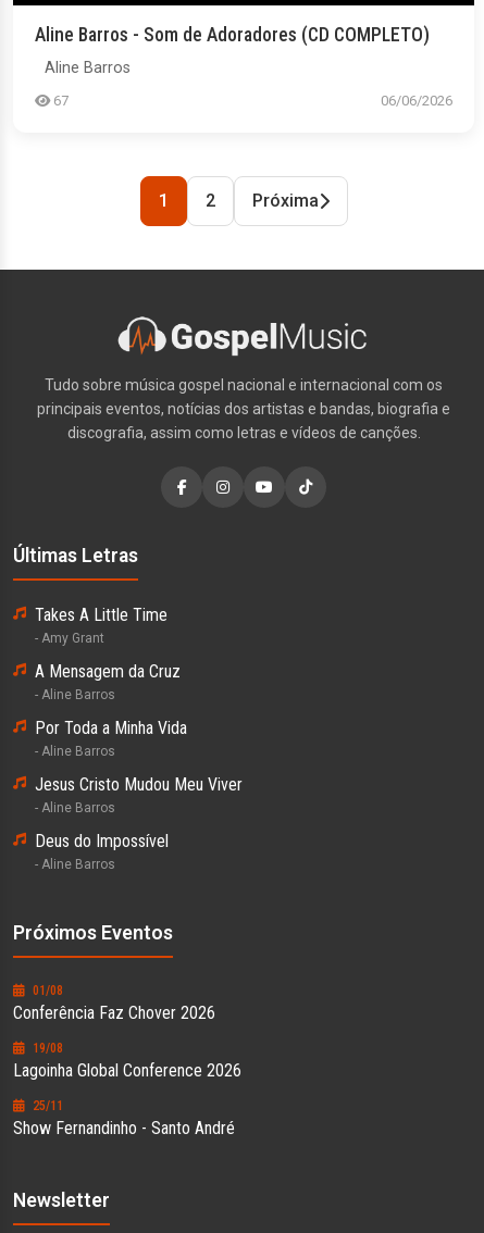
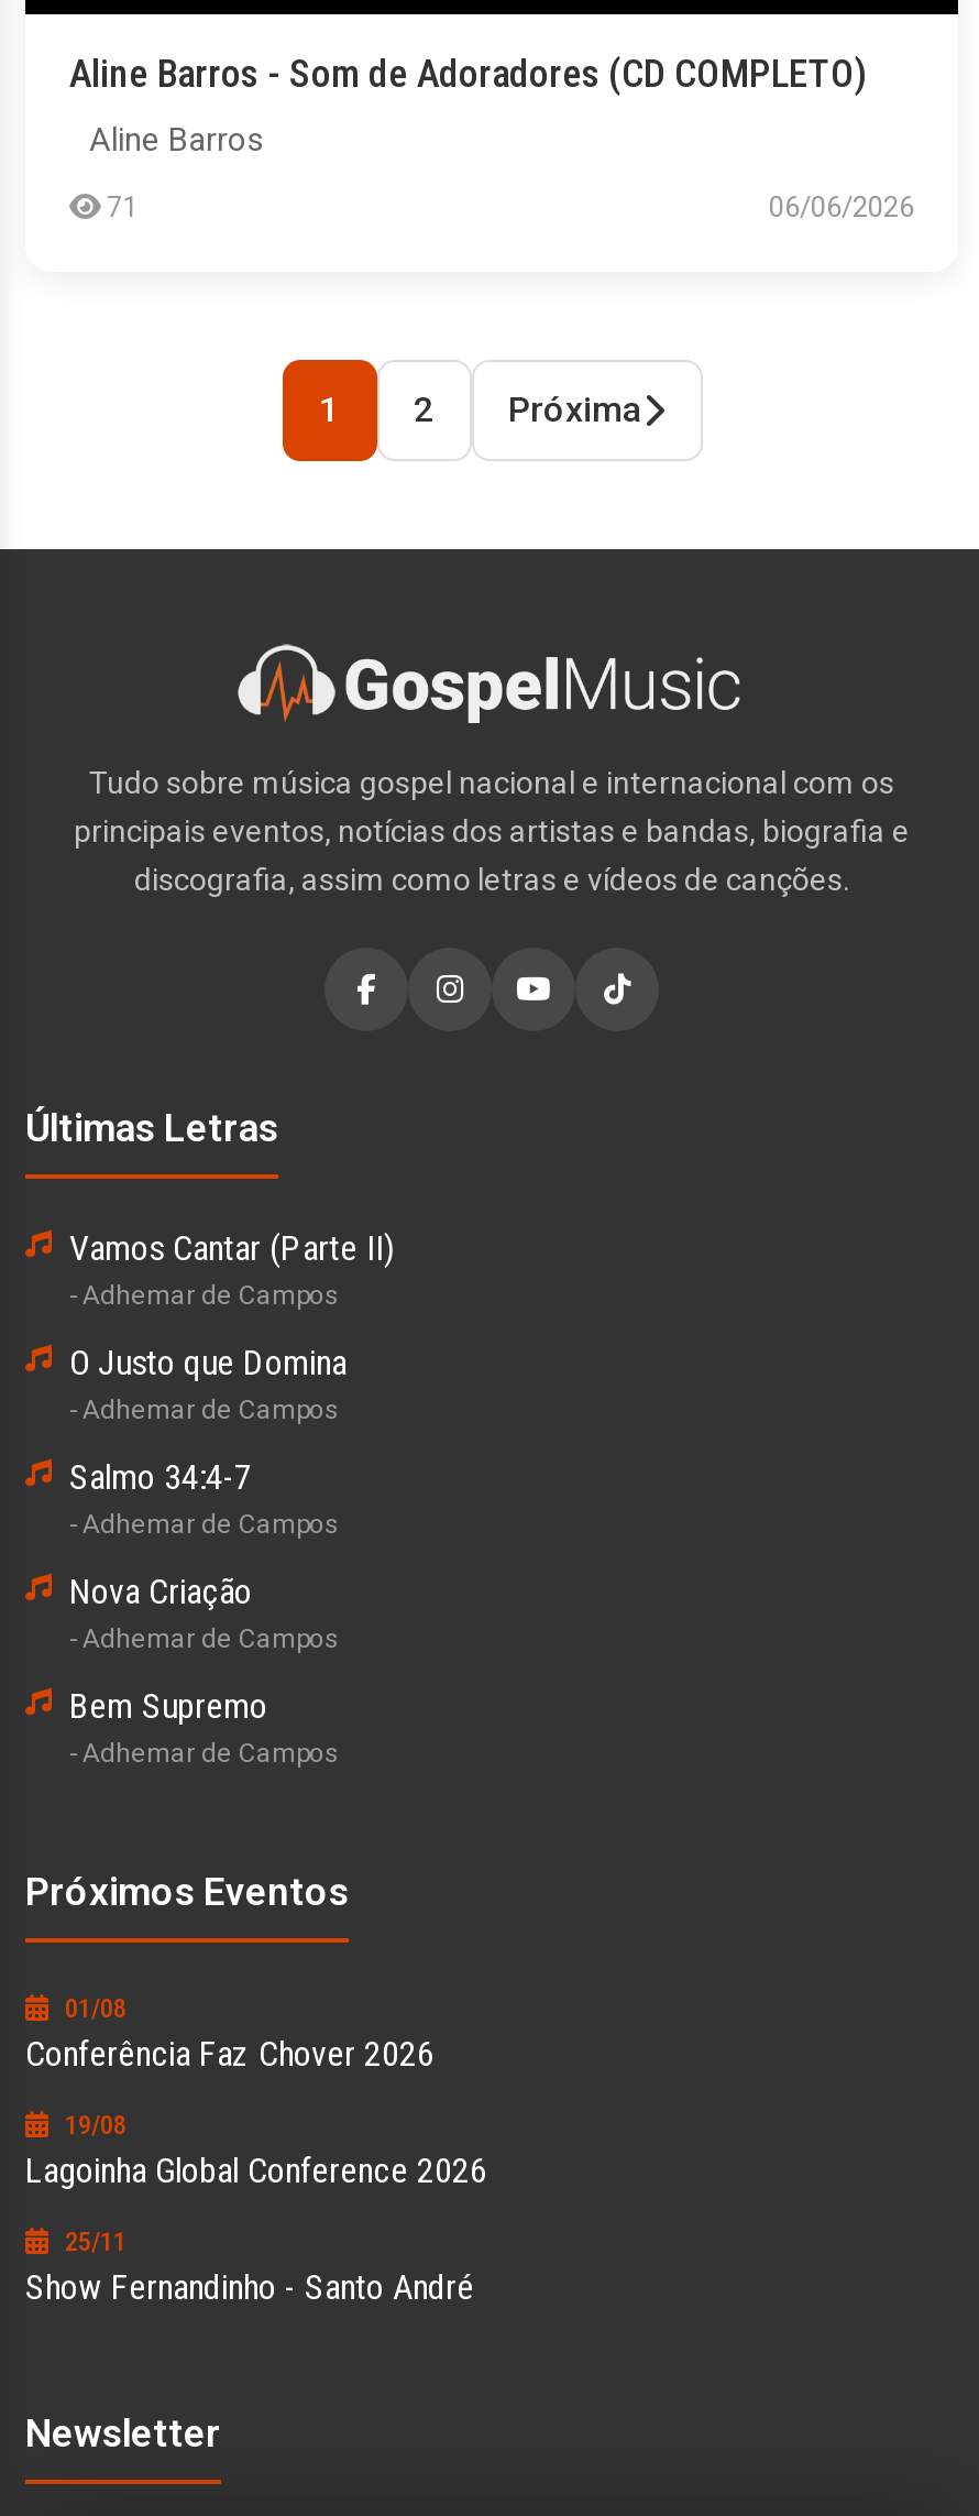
- 67
+ 71

- Takes A Little Time
- - Amy Grant
+ Vamos Cantar (Parte II)
+ - Adhemar de Campos

- A Mensagem da Cruz
- - Aline Barros
+ O Justo que Domina
+ - Adhemar de Campos

- Por Toda a Minha Vida
- - Aline Barros
+ Salmo 34:4-7
+ - Adhemar de Campos

- Jesus Cristo Mudou Meu Viver
- - Aline Barros
+ Nova Criação
+ - Adhemar de Campos

- Deus do Impossível
- - Aline Barros
+ Bem Supremo
+ - Adhemar de Campos
